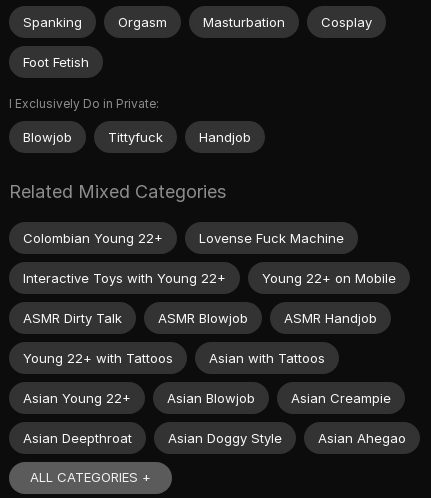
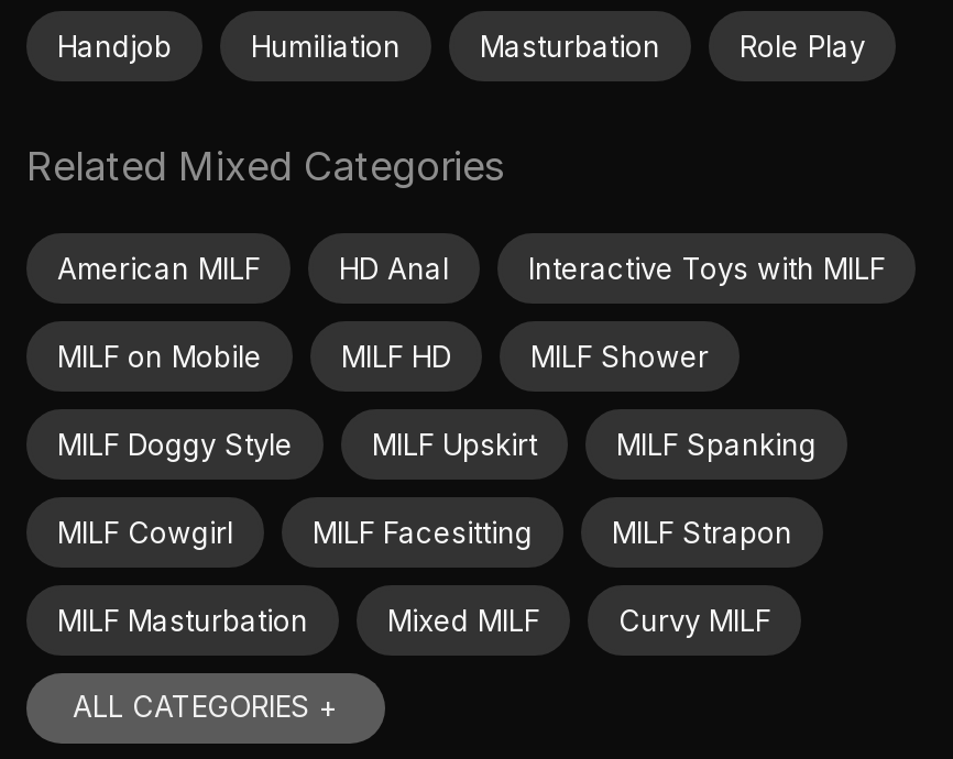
- Cosplay
- Foot Fetish
- I Exclusively Do in Private:
- Blowjob
- Tittyfuck
- Handjob
+ Role Play

- Spanking
- Orgasm
+ Handjob
+ Humiliation

- Colombian Young 22+
- Lovense Fuck Machine
- Interactive Toys with Young 22+
- Young 22+ on Mobile
- ASMR Dirty Talk
- ASMR Blowjob
- ASMR Handjob
- Young 22+ with Tattoos
- Asian with Tattoos
- Asian Young 22+
- Asian Blowjob
- Asian Creampie
- Asian Deepthroat
- Asian Doggy Style
- Asian Ahegao
+ American MILF
+ HD Anal
+ Interactive Toys with MILF
+ MILF on Mobile
+ MILF HD
+ MILF Shower
+ MILF Doggy Style
+ MILF Upskirt
+ MILF Spanking
+ MILF Cowgirl
+ MILF Facesitting
+ MILF Strapon
+ MILF Masturbation
+ Mixed MILF
+ Curvy MILF
